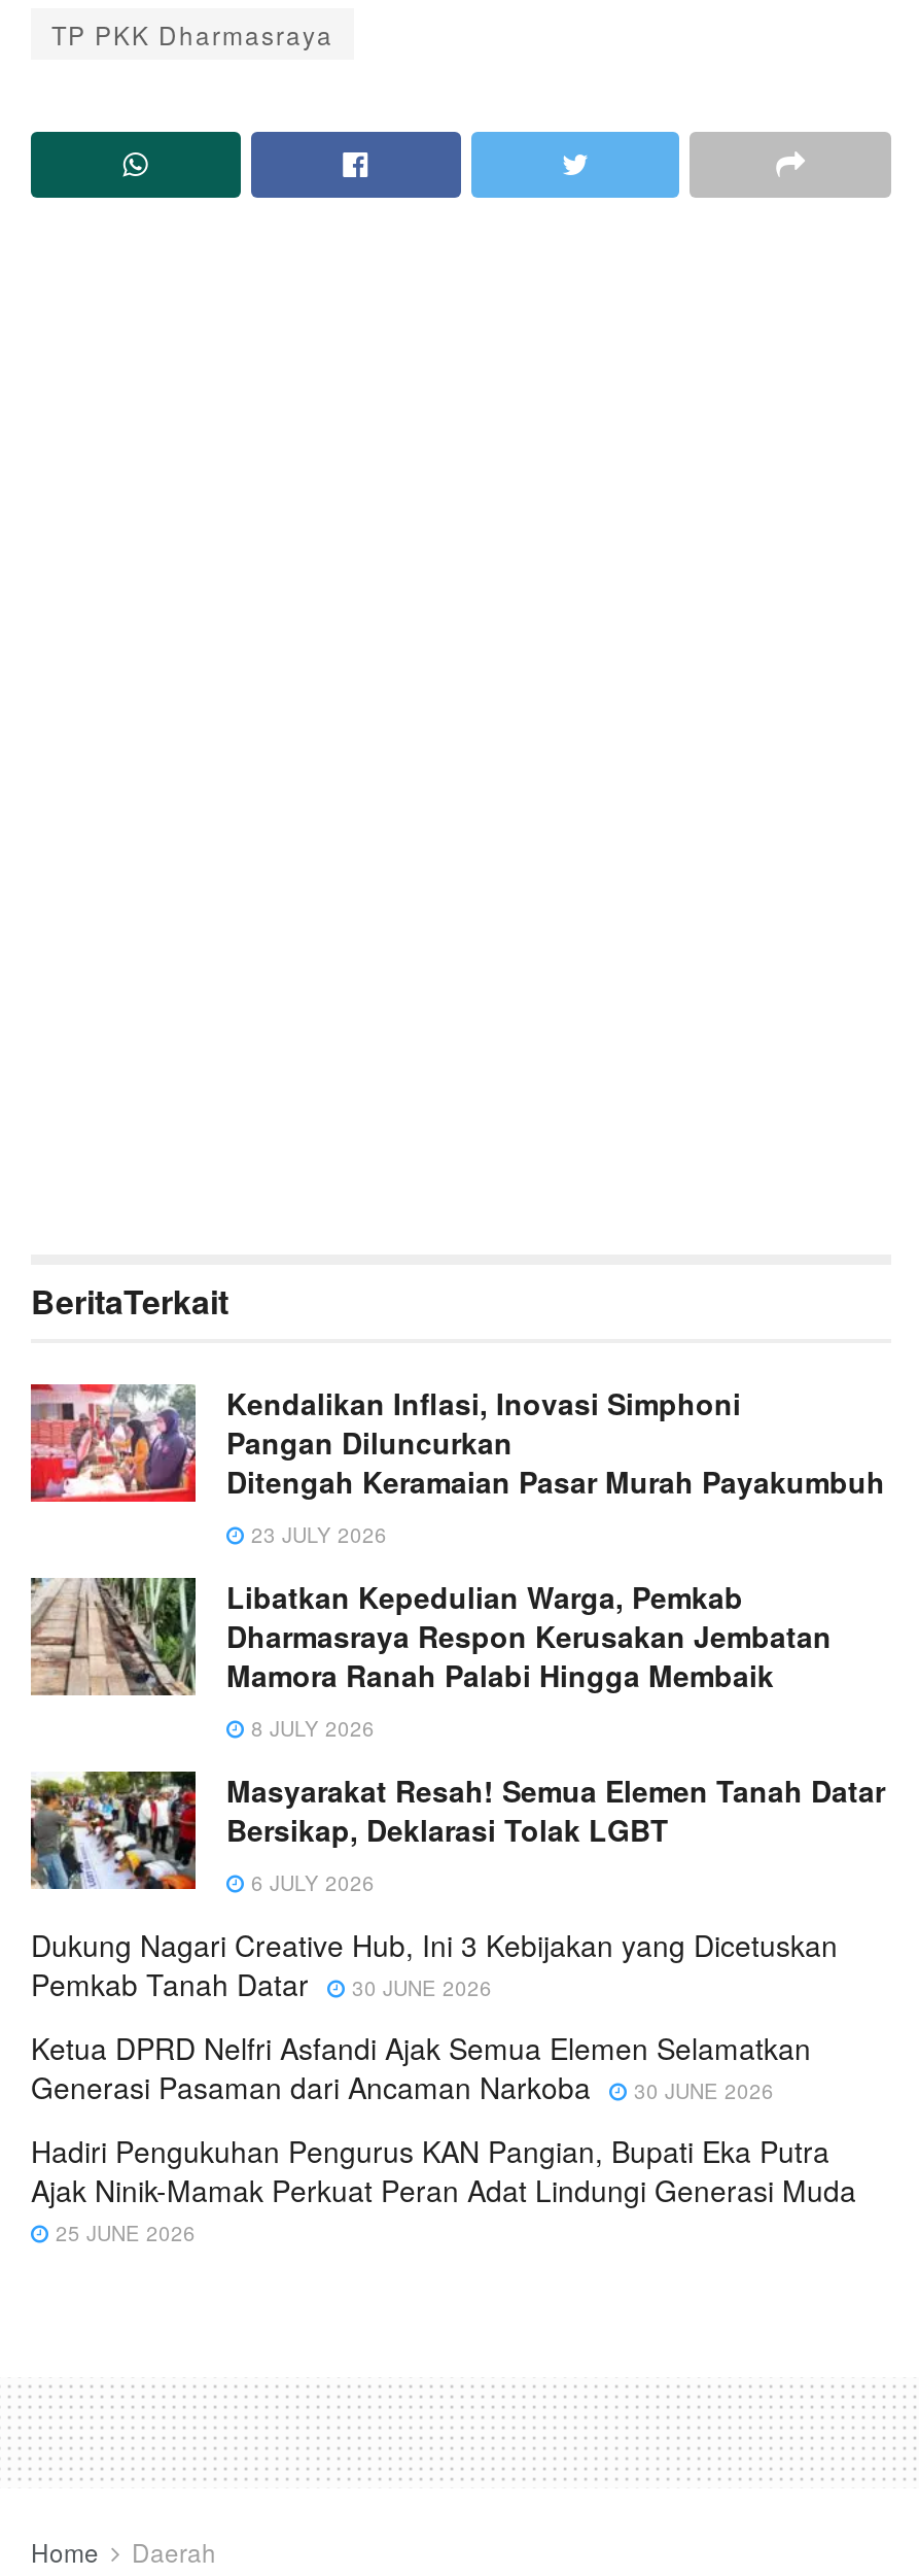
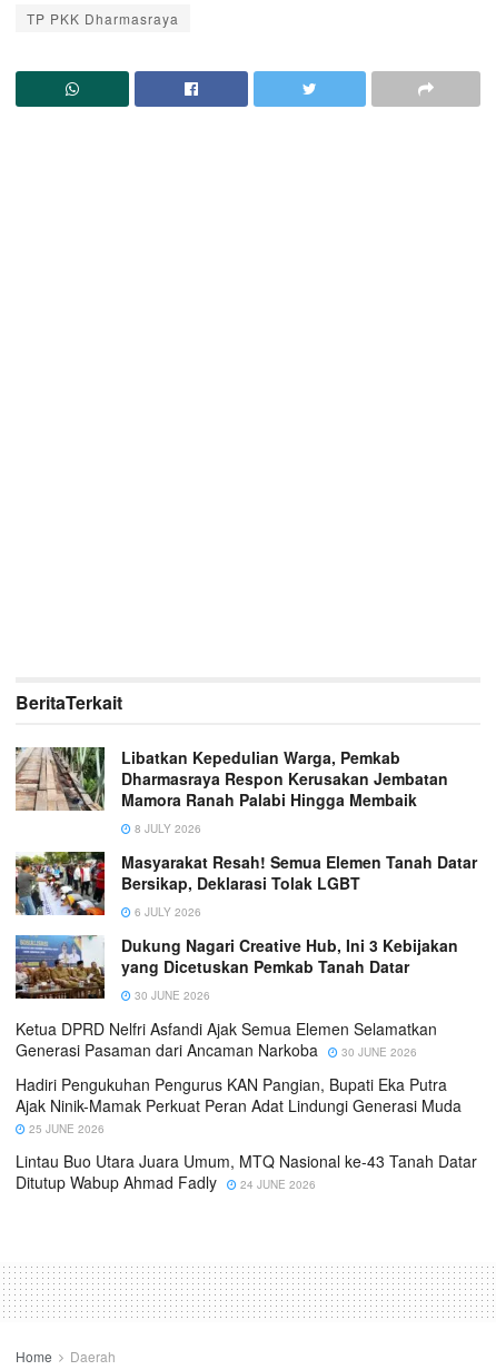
- [image]
- Kendalikan Inflasi, Inovasi Simphoni
- Pangan Diluncurkan
- Ditengah Keramaian Pasar Murah Payakumbuh
- 23 JULY 2026

moved up: [image] | Libatkan Kepedulian Warga, Pemkab | Dharmasraya Respon Kerusakan Jembatan | Mamora Ranah Palabi Hingga Membaik | 8 JULY 2026 | Masyarakat Resah! Semua Elemen Tanah Datar | Bersikap, Deklarasi Tolak LGBT | 6 JULY 2026

moved up: 30 JUNE 2026 | Ketua DPRD Nelfri Asfandi Ajak Semua Elemen Selamatkan | Generasi Pasaman dari Ancaman Narkoba | 30 JUNE 2026 | Hadiri Pengukuhan Pengurus KAN Pangian, Bupati Eka Putra | Ajak Ninik-Mamak Perkuat Peran Adat Lindungi Generasi Muda | 25 JUNE 2026

+ Lintau Buo Utara Juara Umum, MTQ Nasional ke-43 Tanah Datar
+ Ditutup Wabup Ahmad Fadly
+ 24 JUNE 2026
